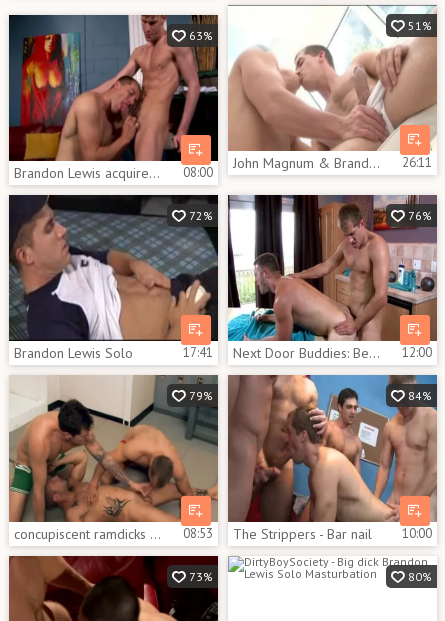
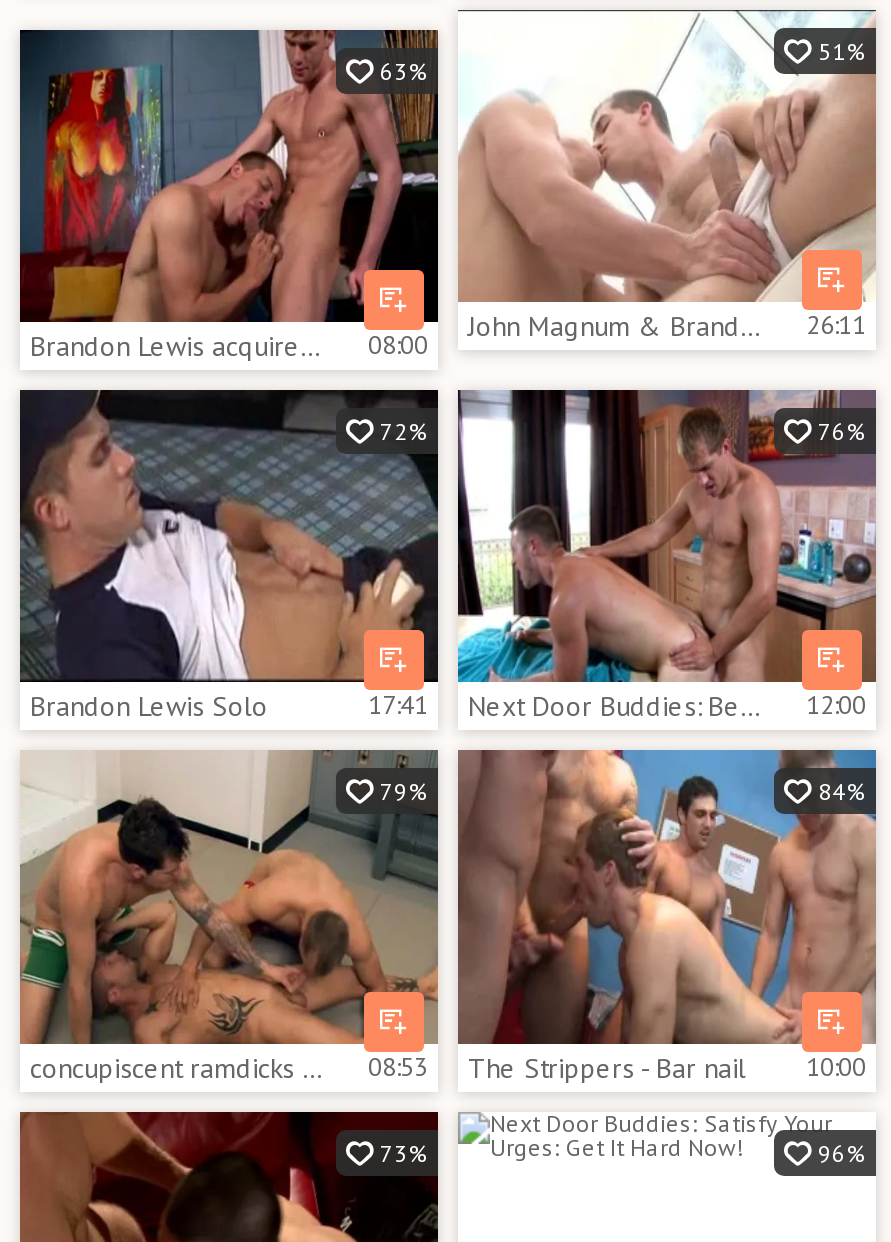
- 80%
+ 96%
